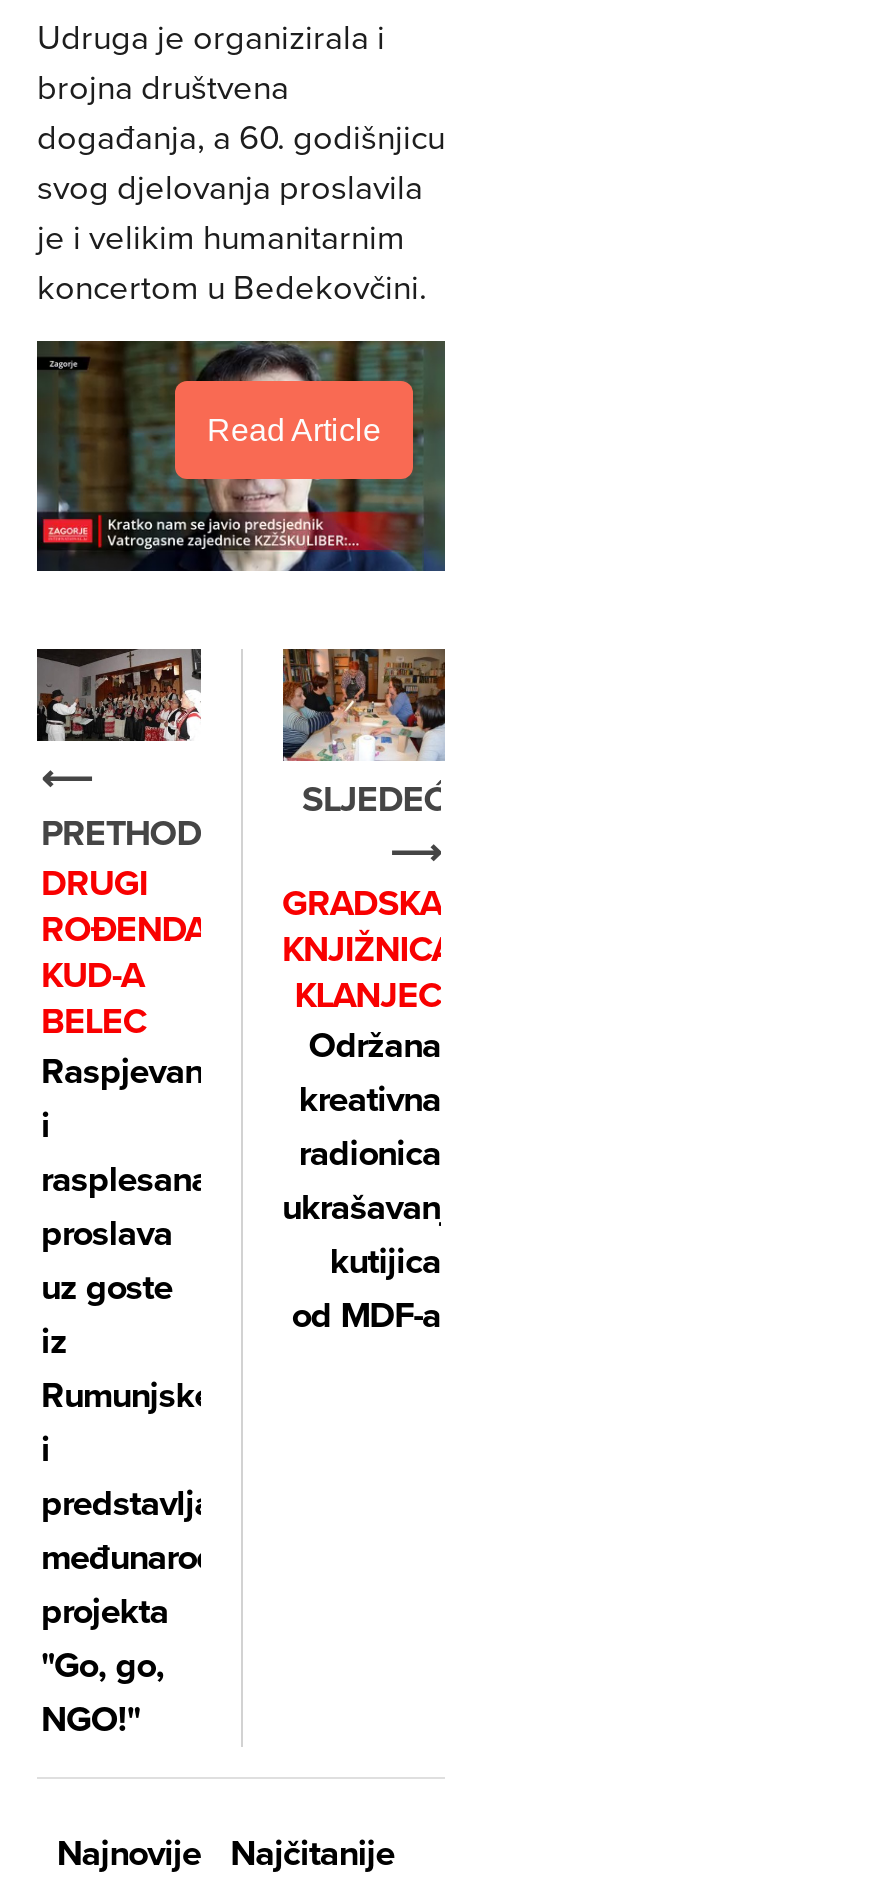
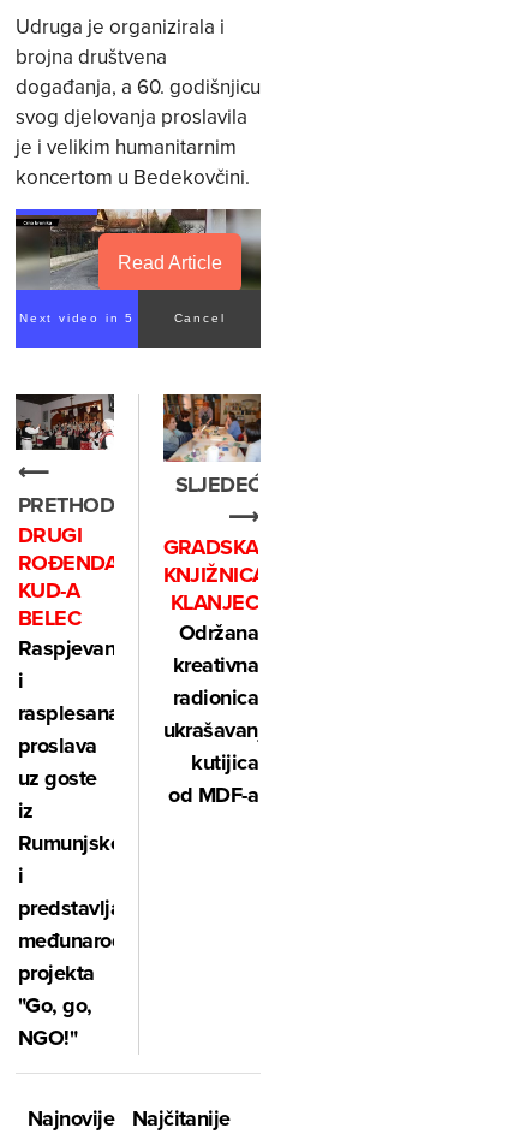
- [image]
+ [image]

+ Next video in 5
+ Cancel
